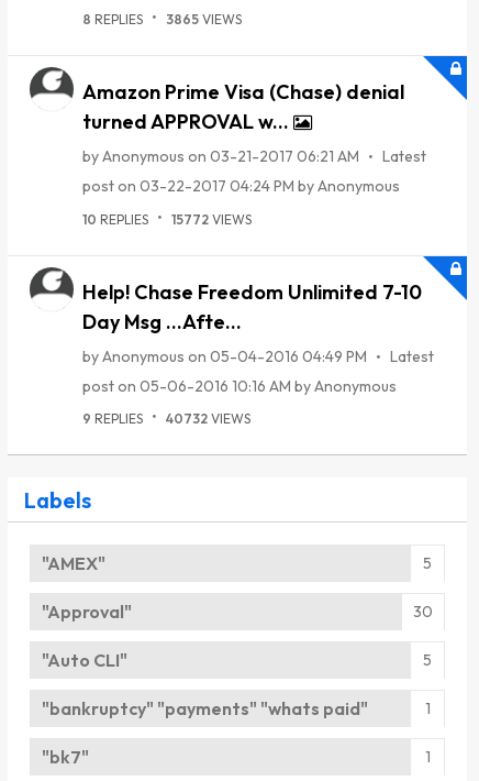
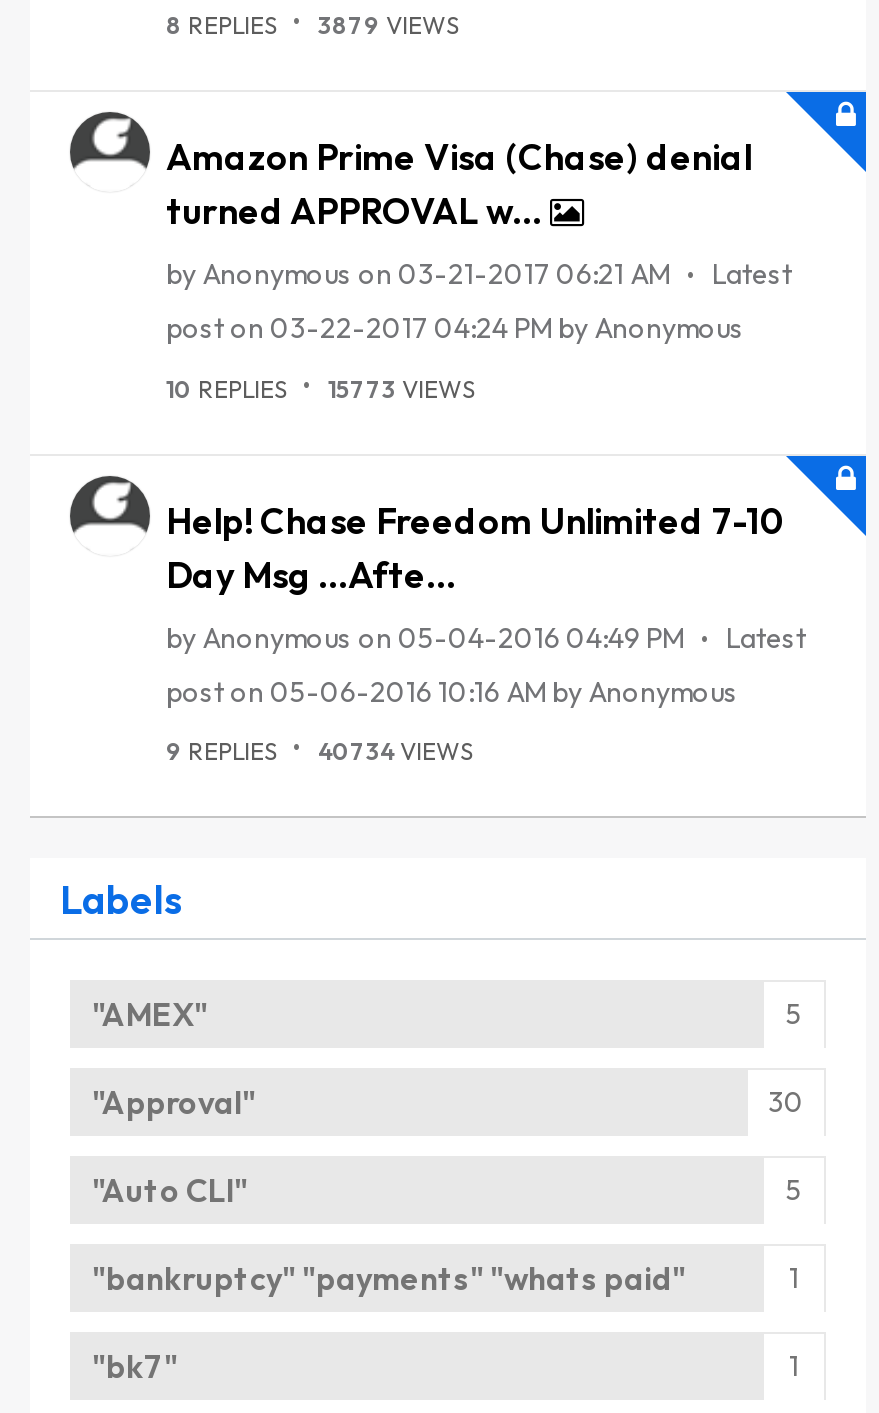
- 8 REPLIES 3865 VIEWS
+ 8 REPLIES 3879 VIEWS

- 10 REPLIES 15772 VIEWS
+ 10 REPLIES 15773 VIEWS

- 9 REPLIES 40732 VIEWS
+ 9 REPLIES 40734 VIEWS
